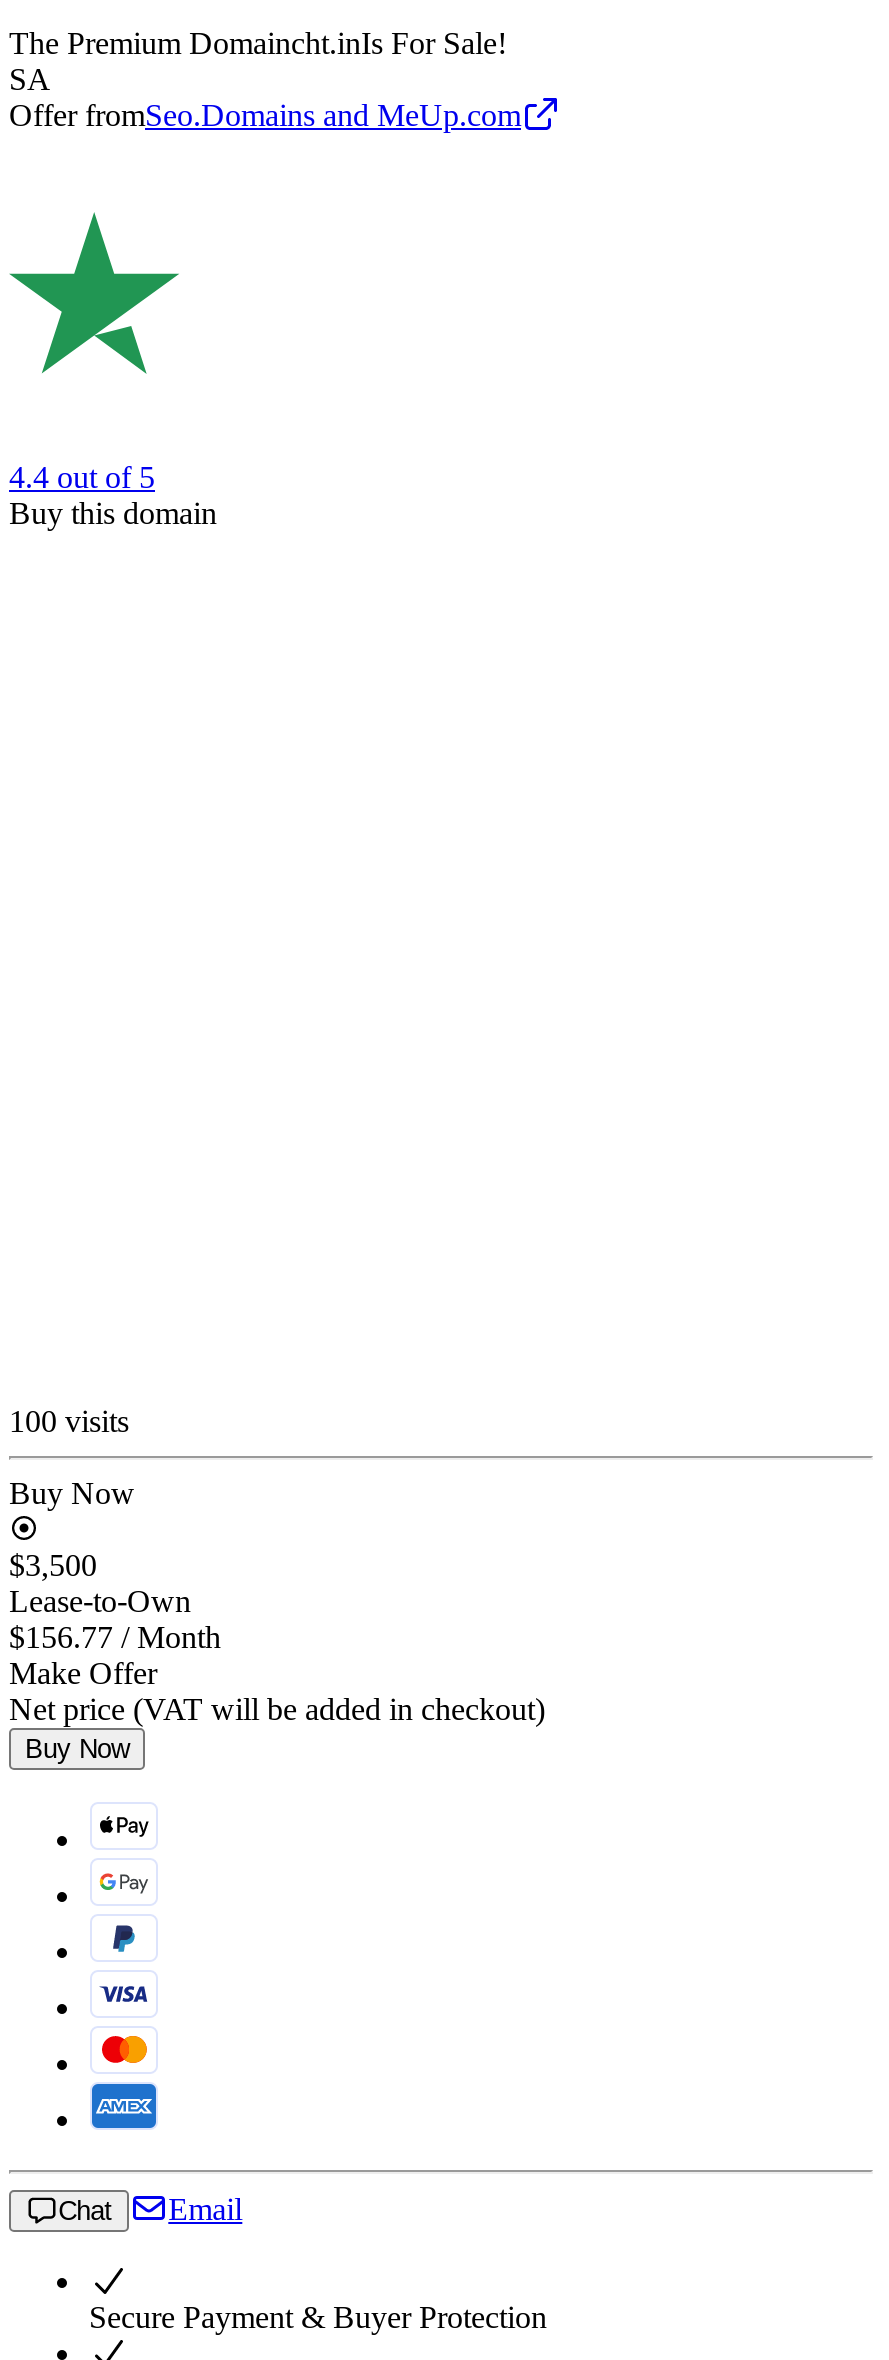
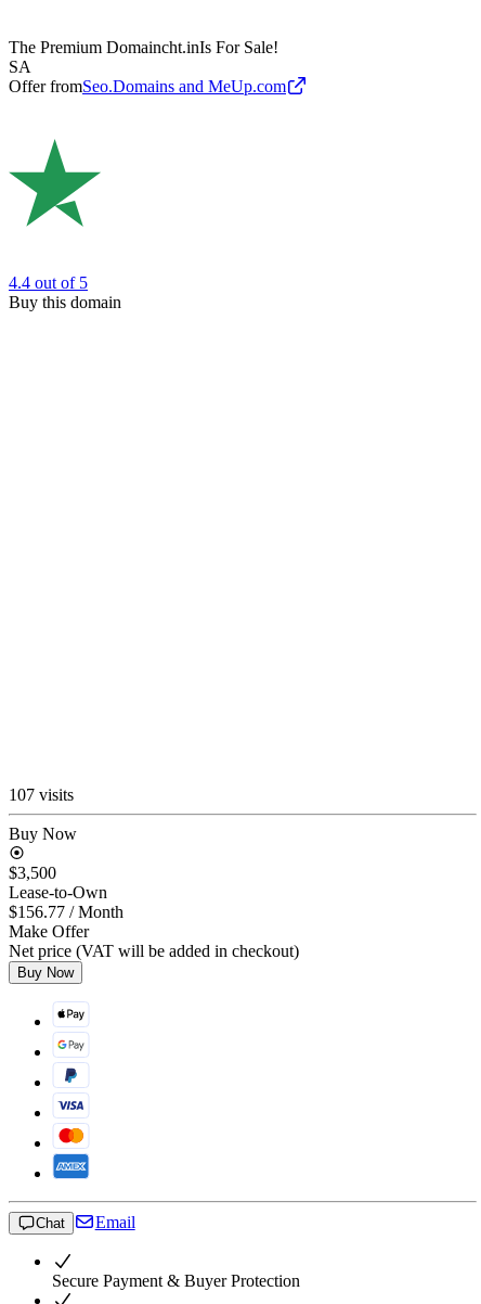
- 100 visits
+ 107 visits
